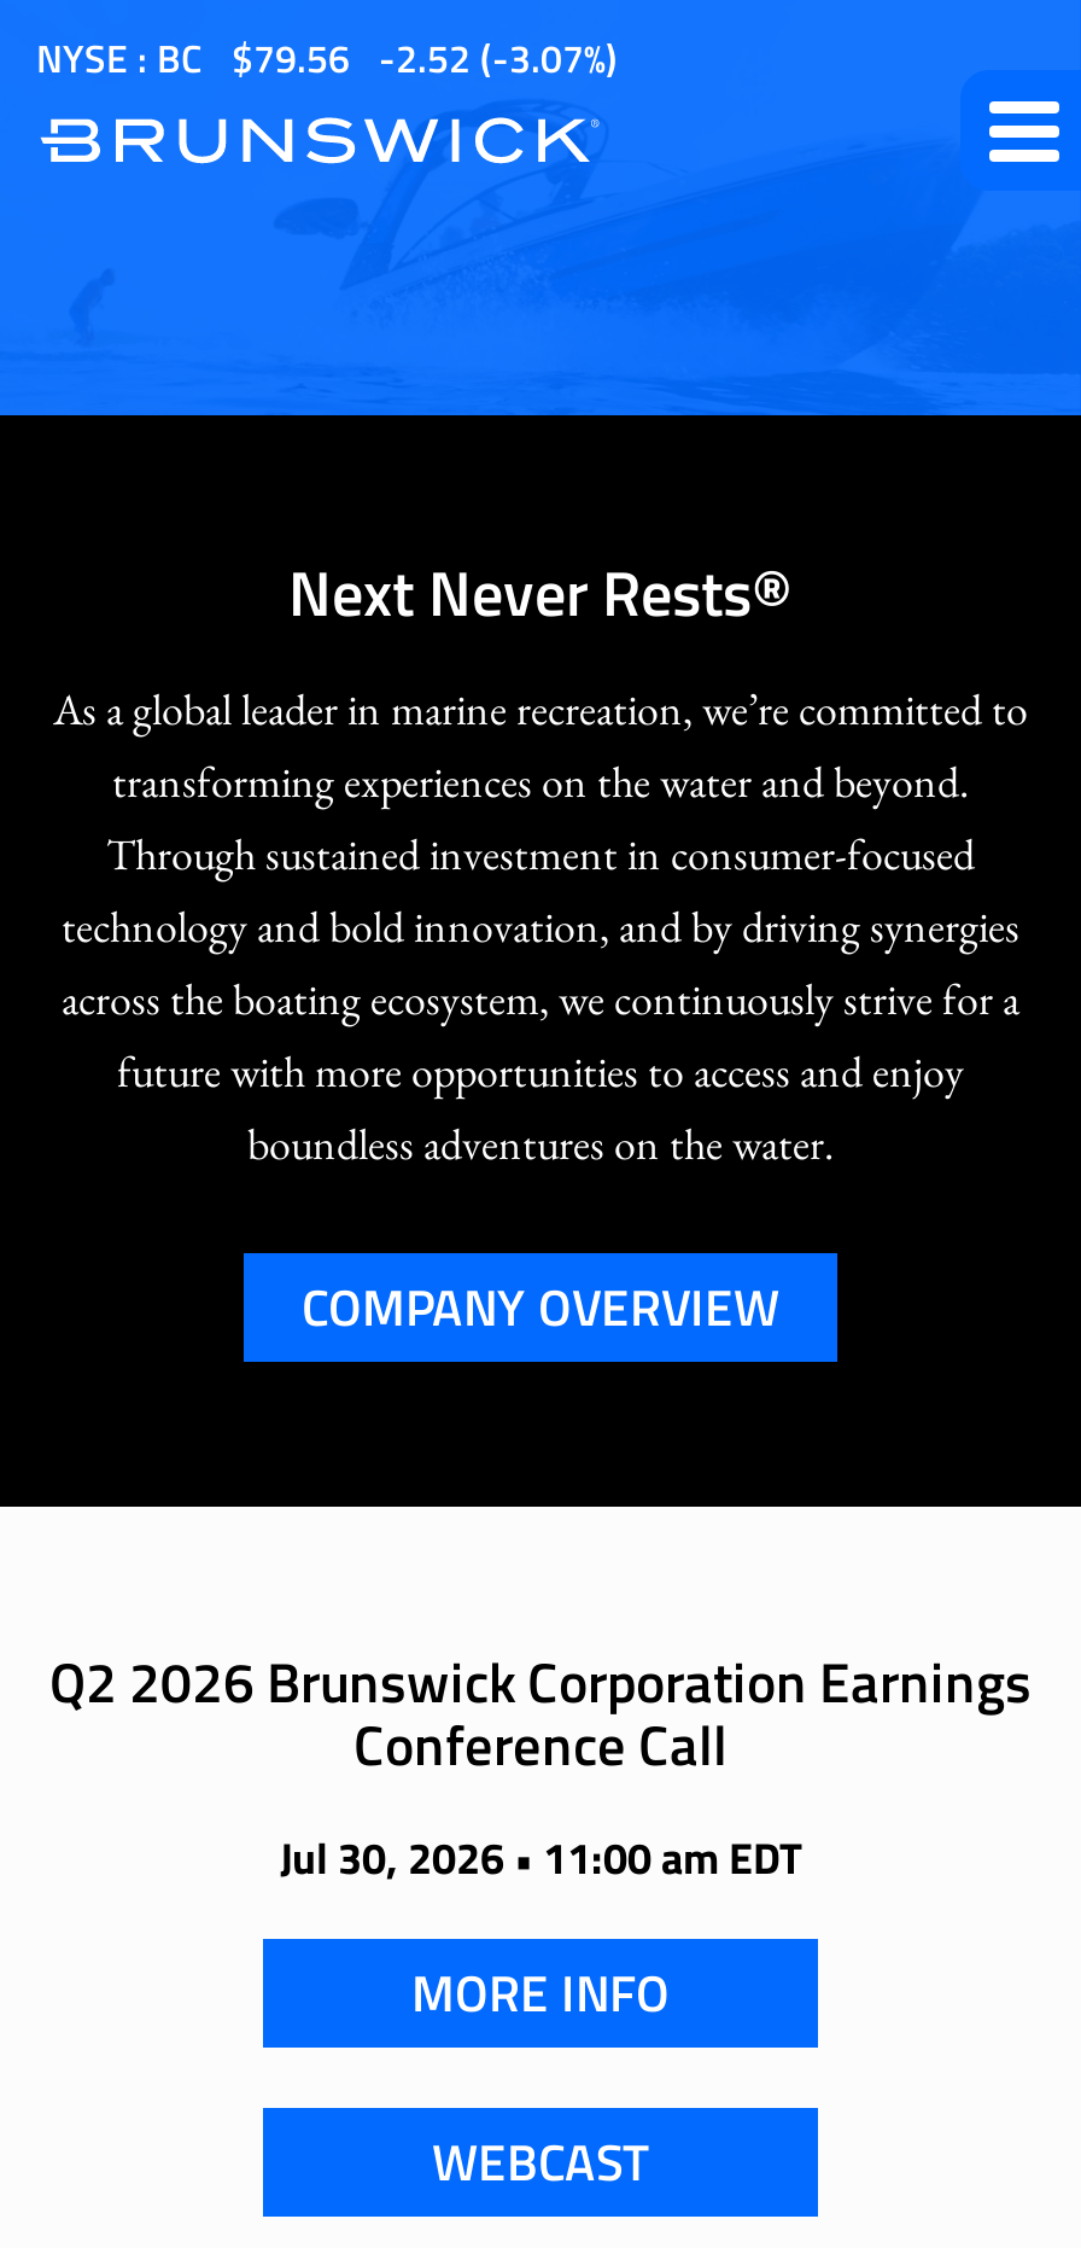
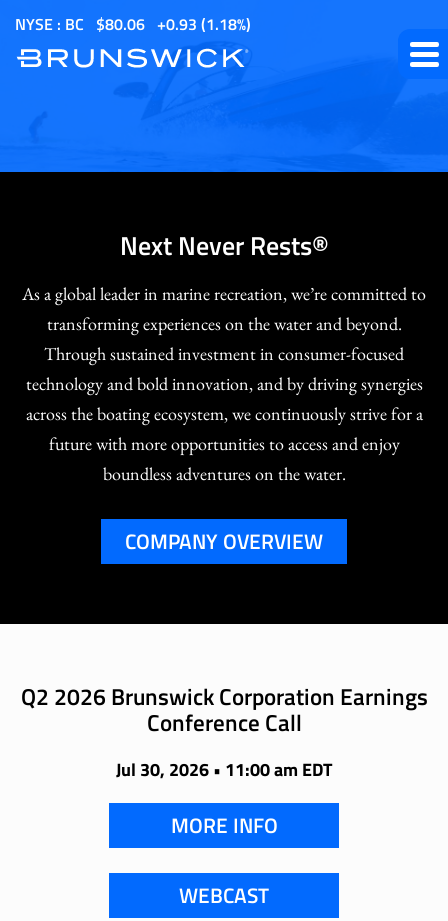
- NYSE : BC $79.56 -2.52 (-3.07%)
+ NYSE : BC $80.06
+ 0.93 (1.18%)
